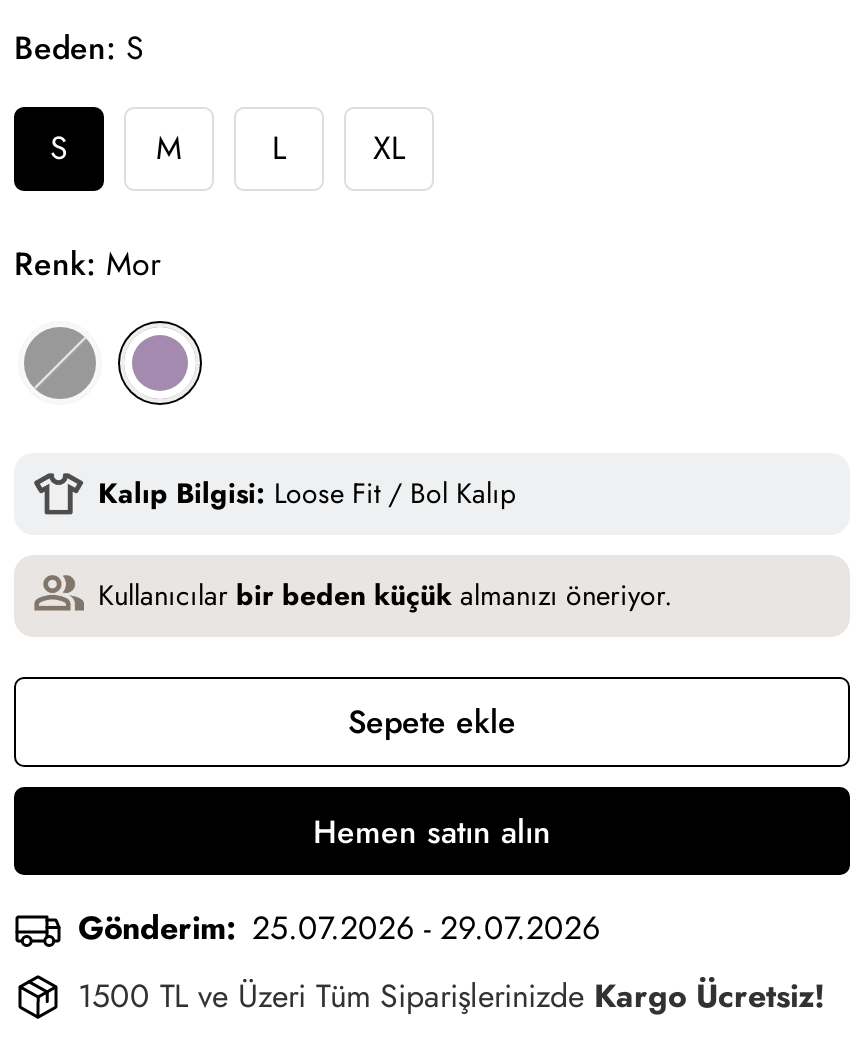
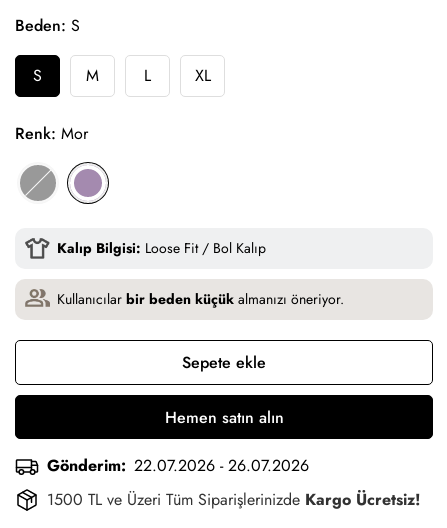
- Gönderim: 25.07.2026 - 29.07.2026
+ Gönderim: 22.07.2026 - 26.07.2026
